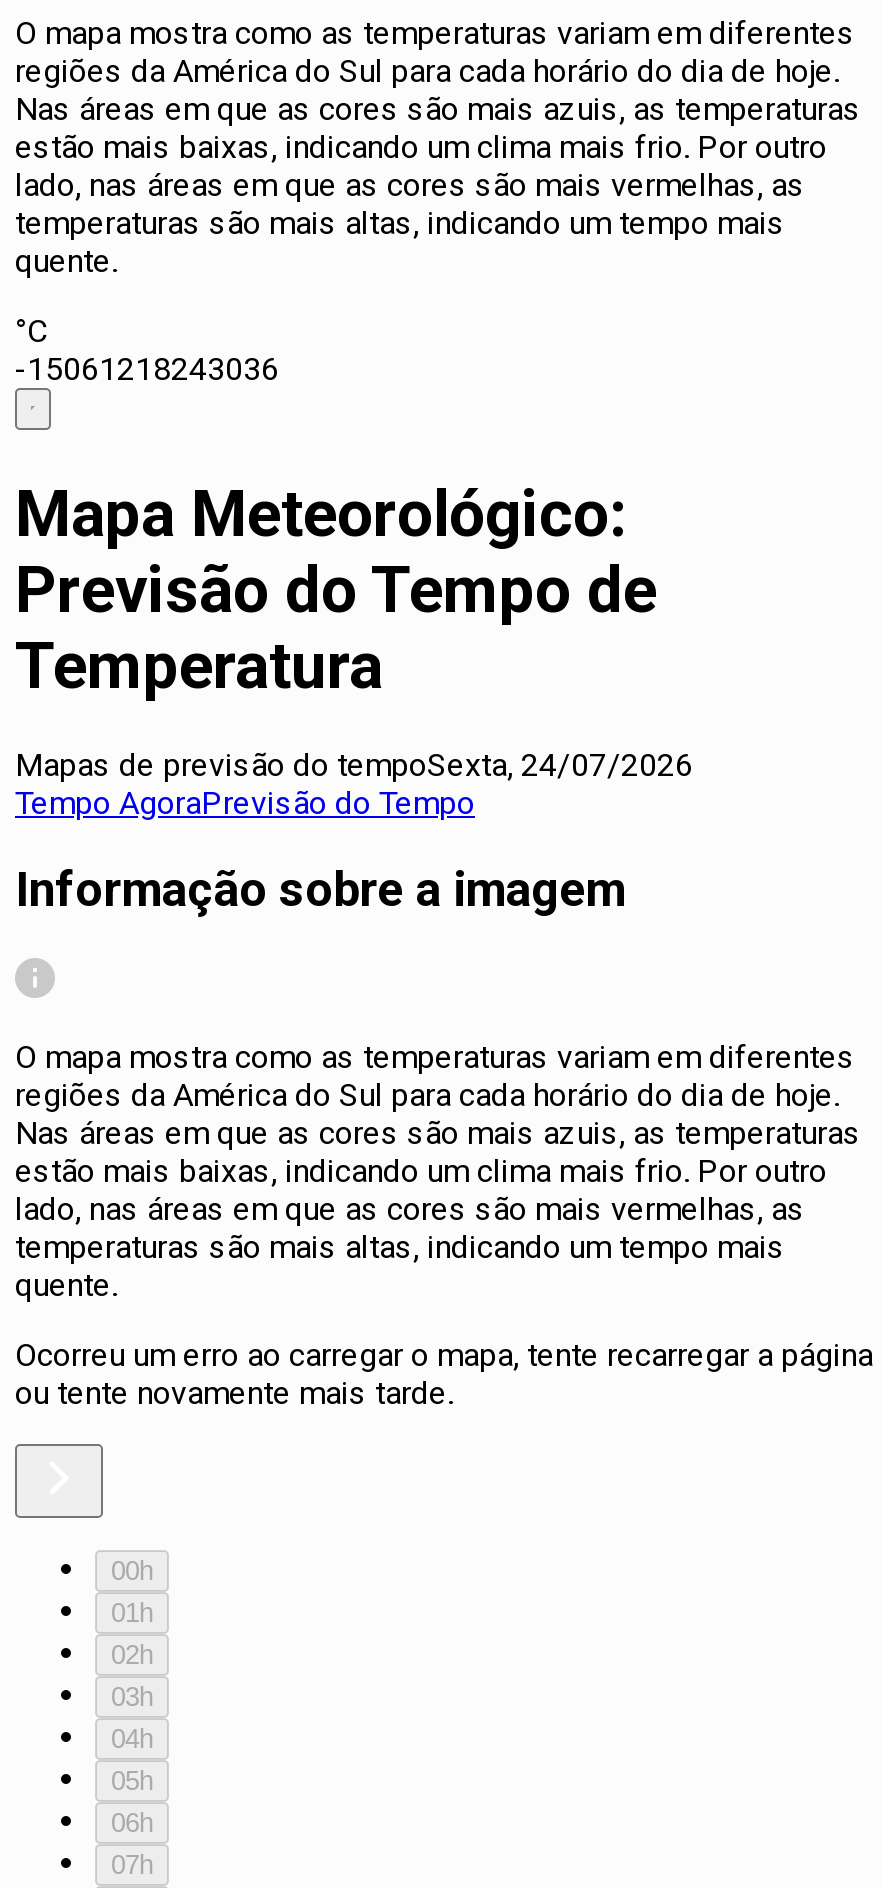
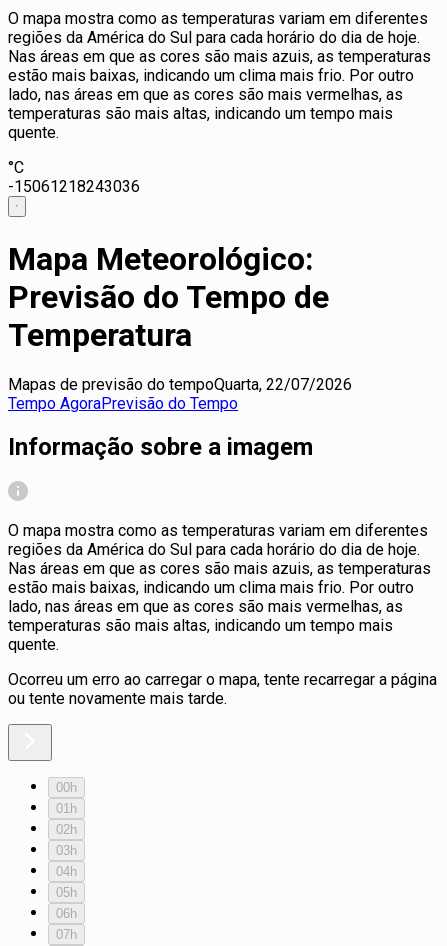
- Mapas de previsão do tempoSexta, 24/07/2026
+ Mapas de previsão do tempoQuarta, 22/07/2026
